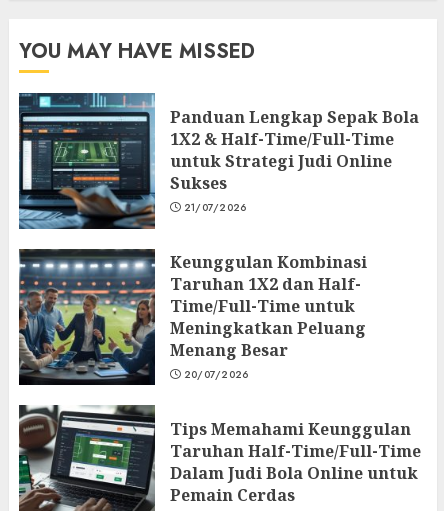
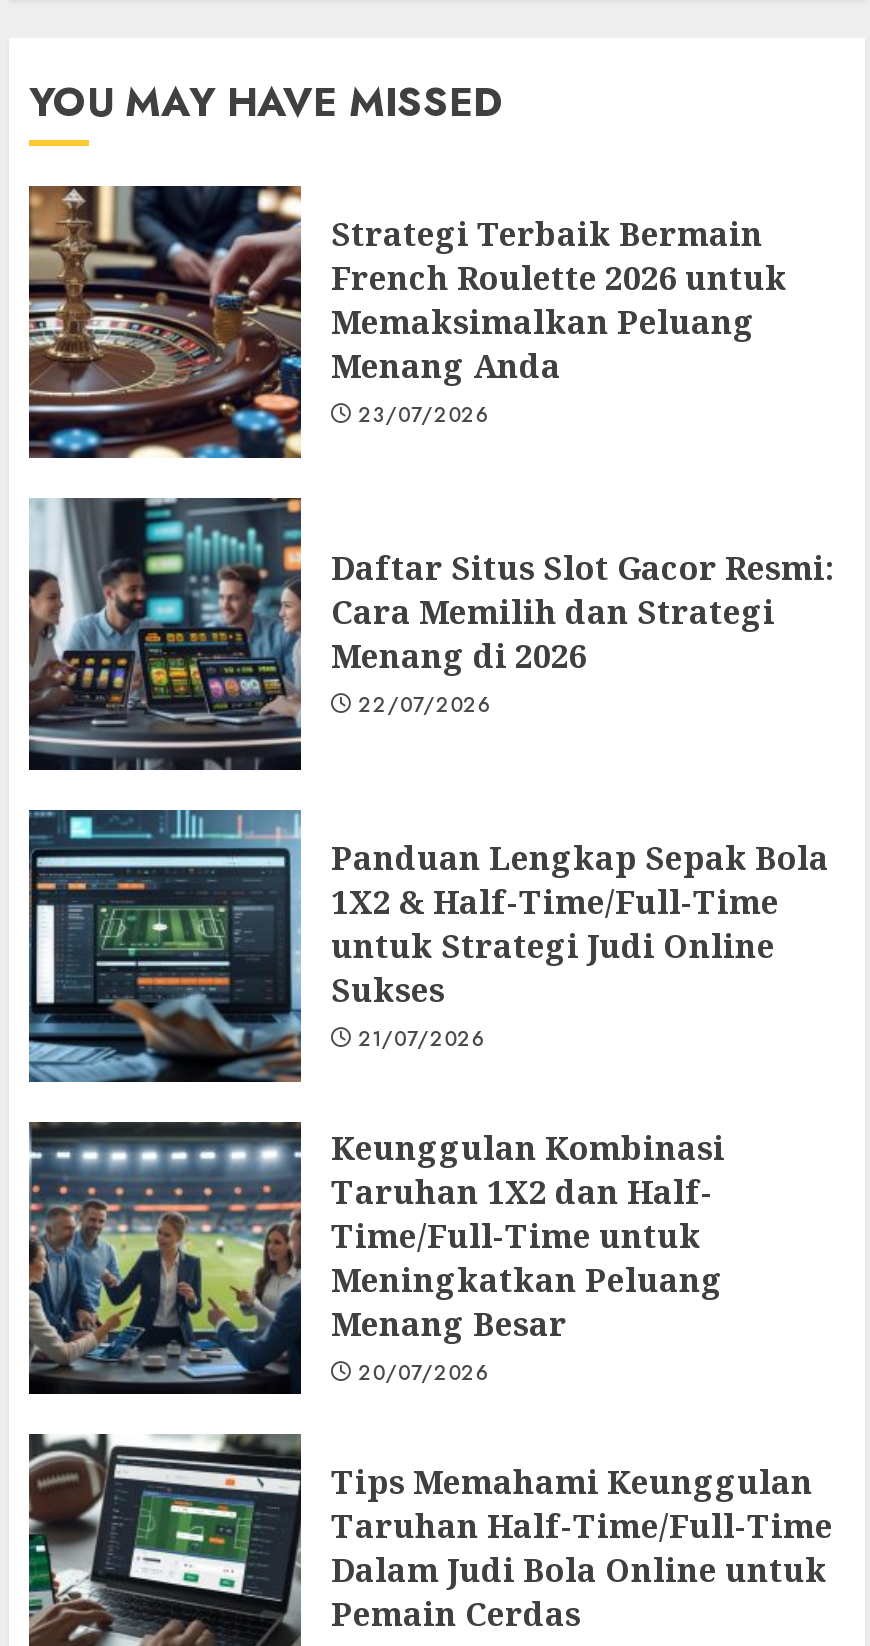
+ [image]
+ Strategi Terbaik Bermain
+ French Roulette 2026 untuk
+ Memaksimalkan Peluang
+ Menang Anda
+ 23/07/2026

+ [image]
+ Daftar Situs Slot Gacor Resmi:
+ Cara Memilih dan Strategi
+ Menang di 2026
+ 22/07/2026
